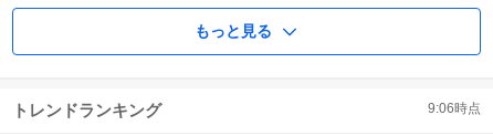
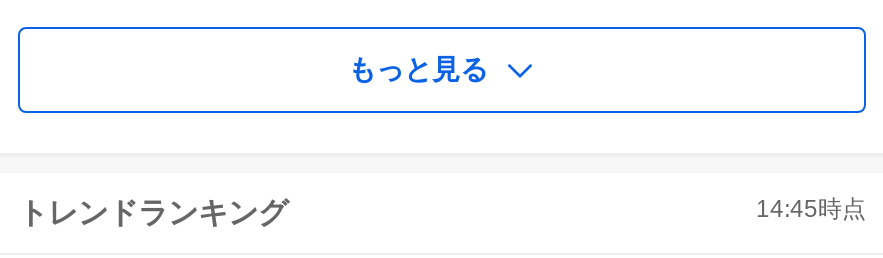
- 9:06時点
+ 14:45時点
